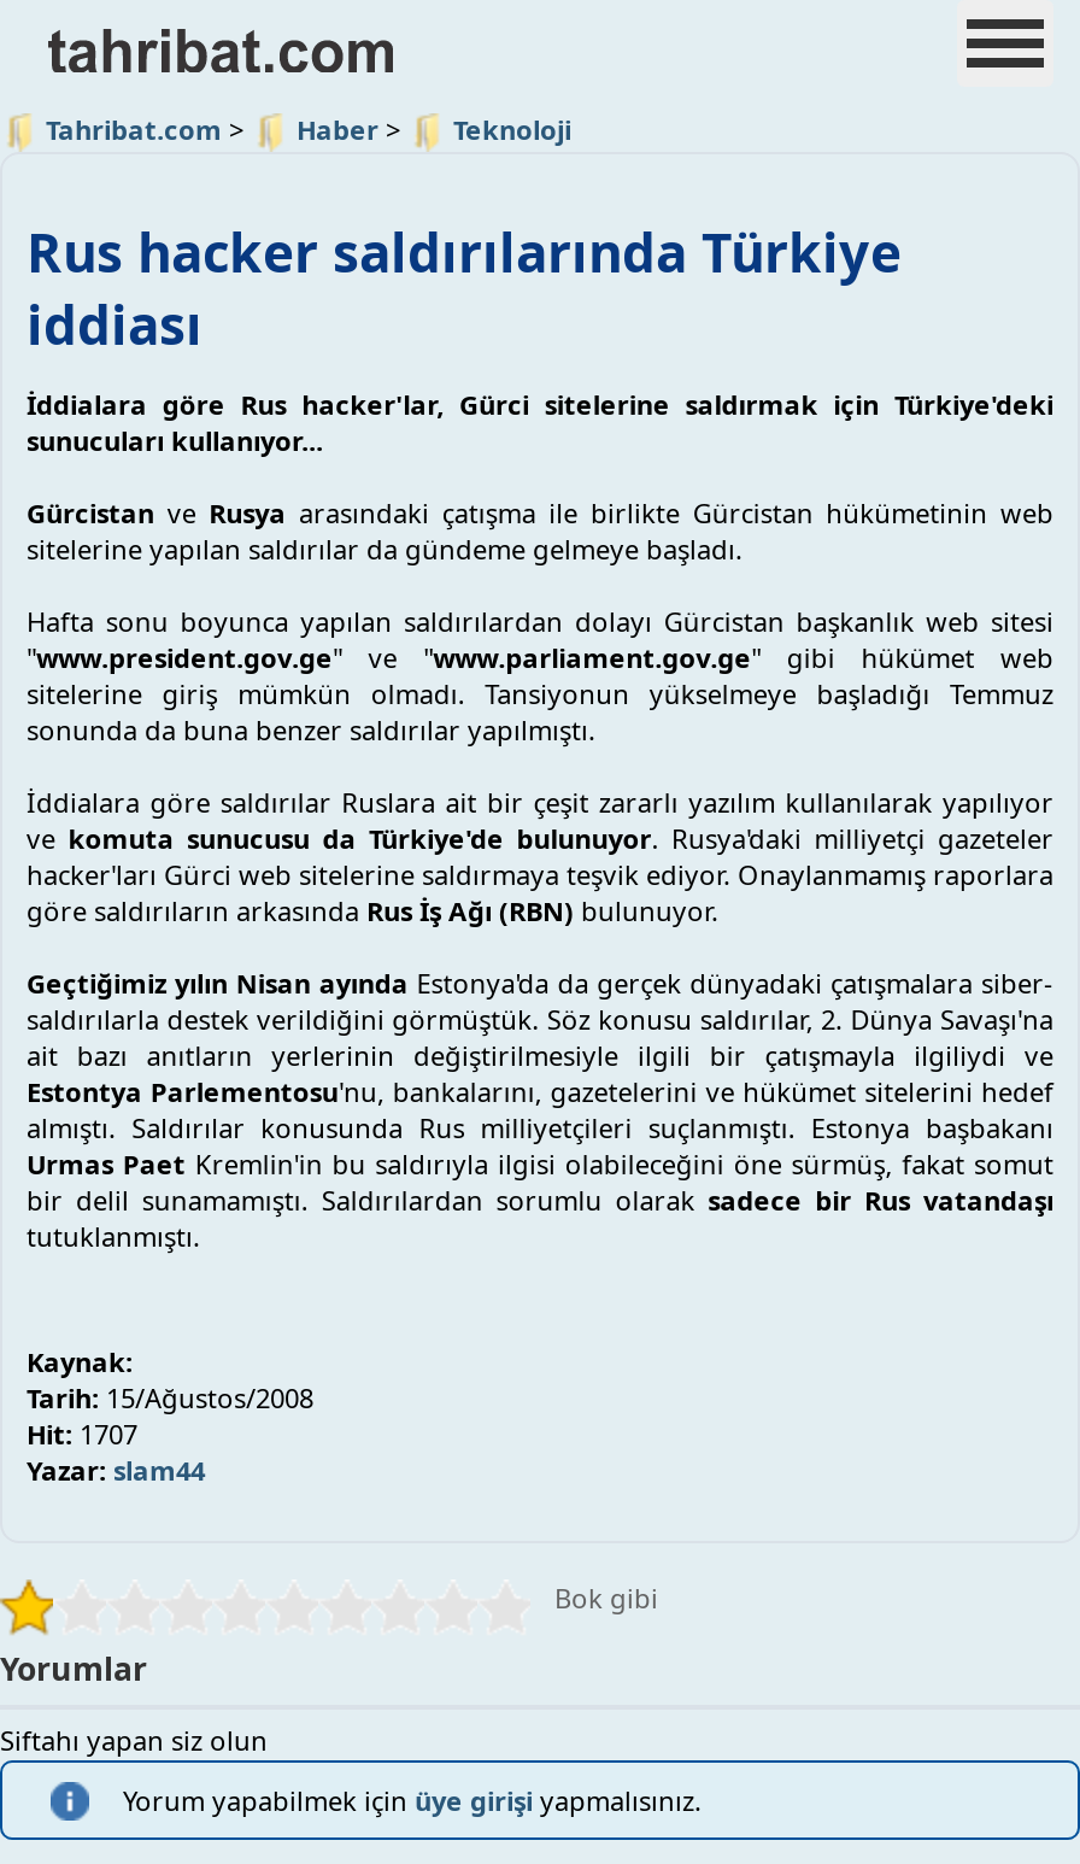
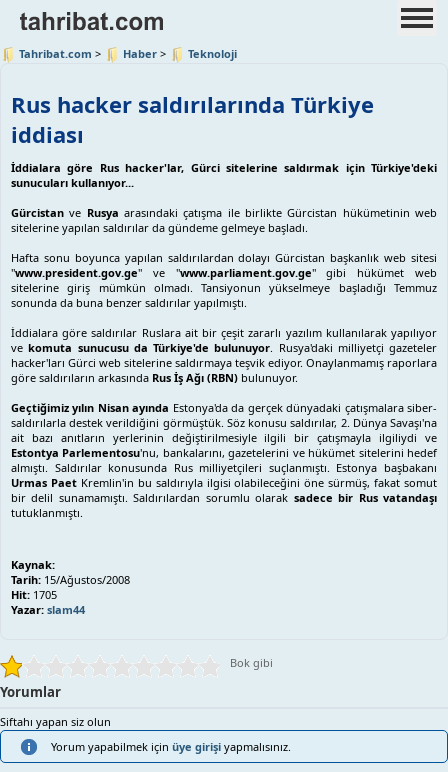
- Hit: 1707
+ Hit: 1705
